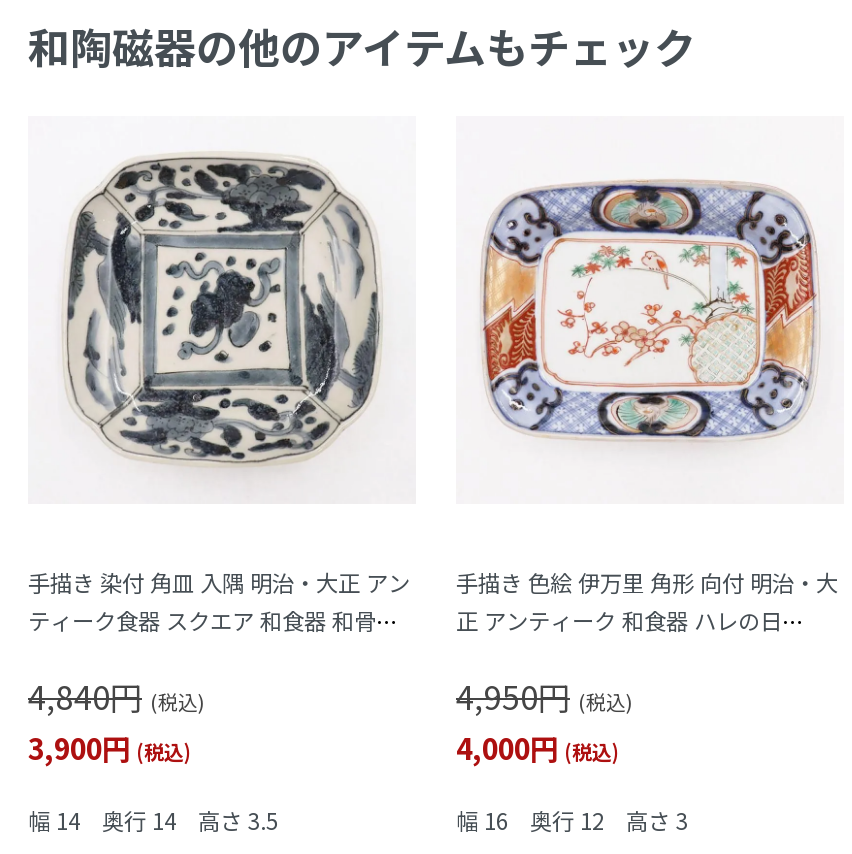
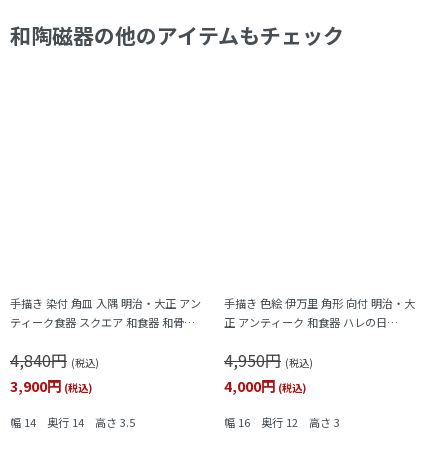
- [image]

- [image]
